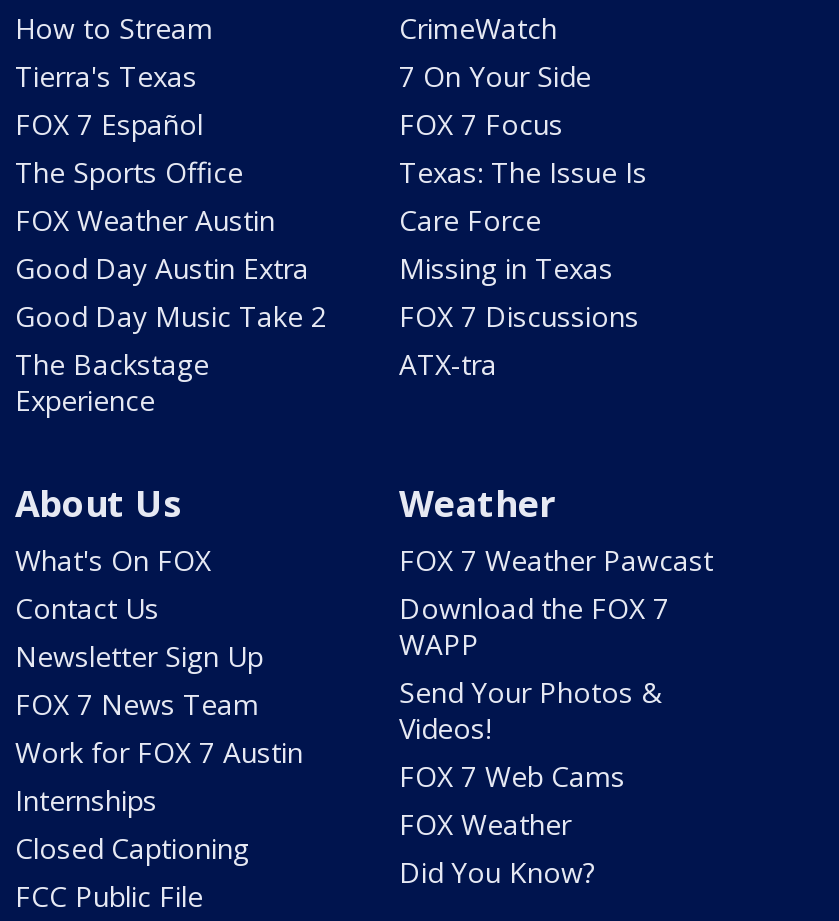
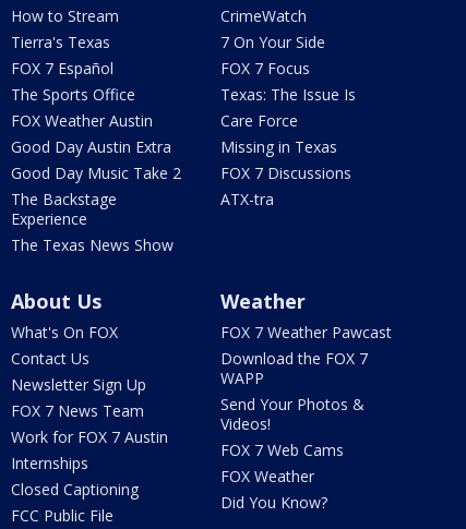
+ The Texas News Show
